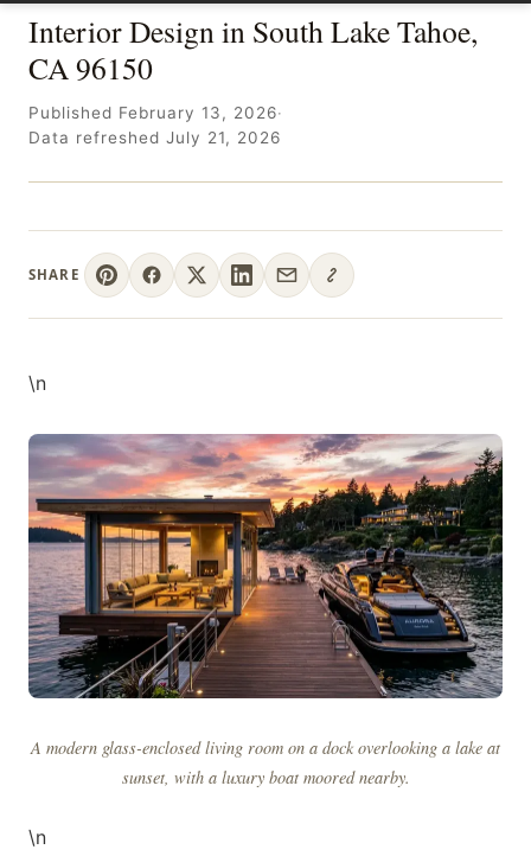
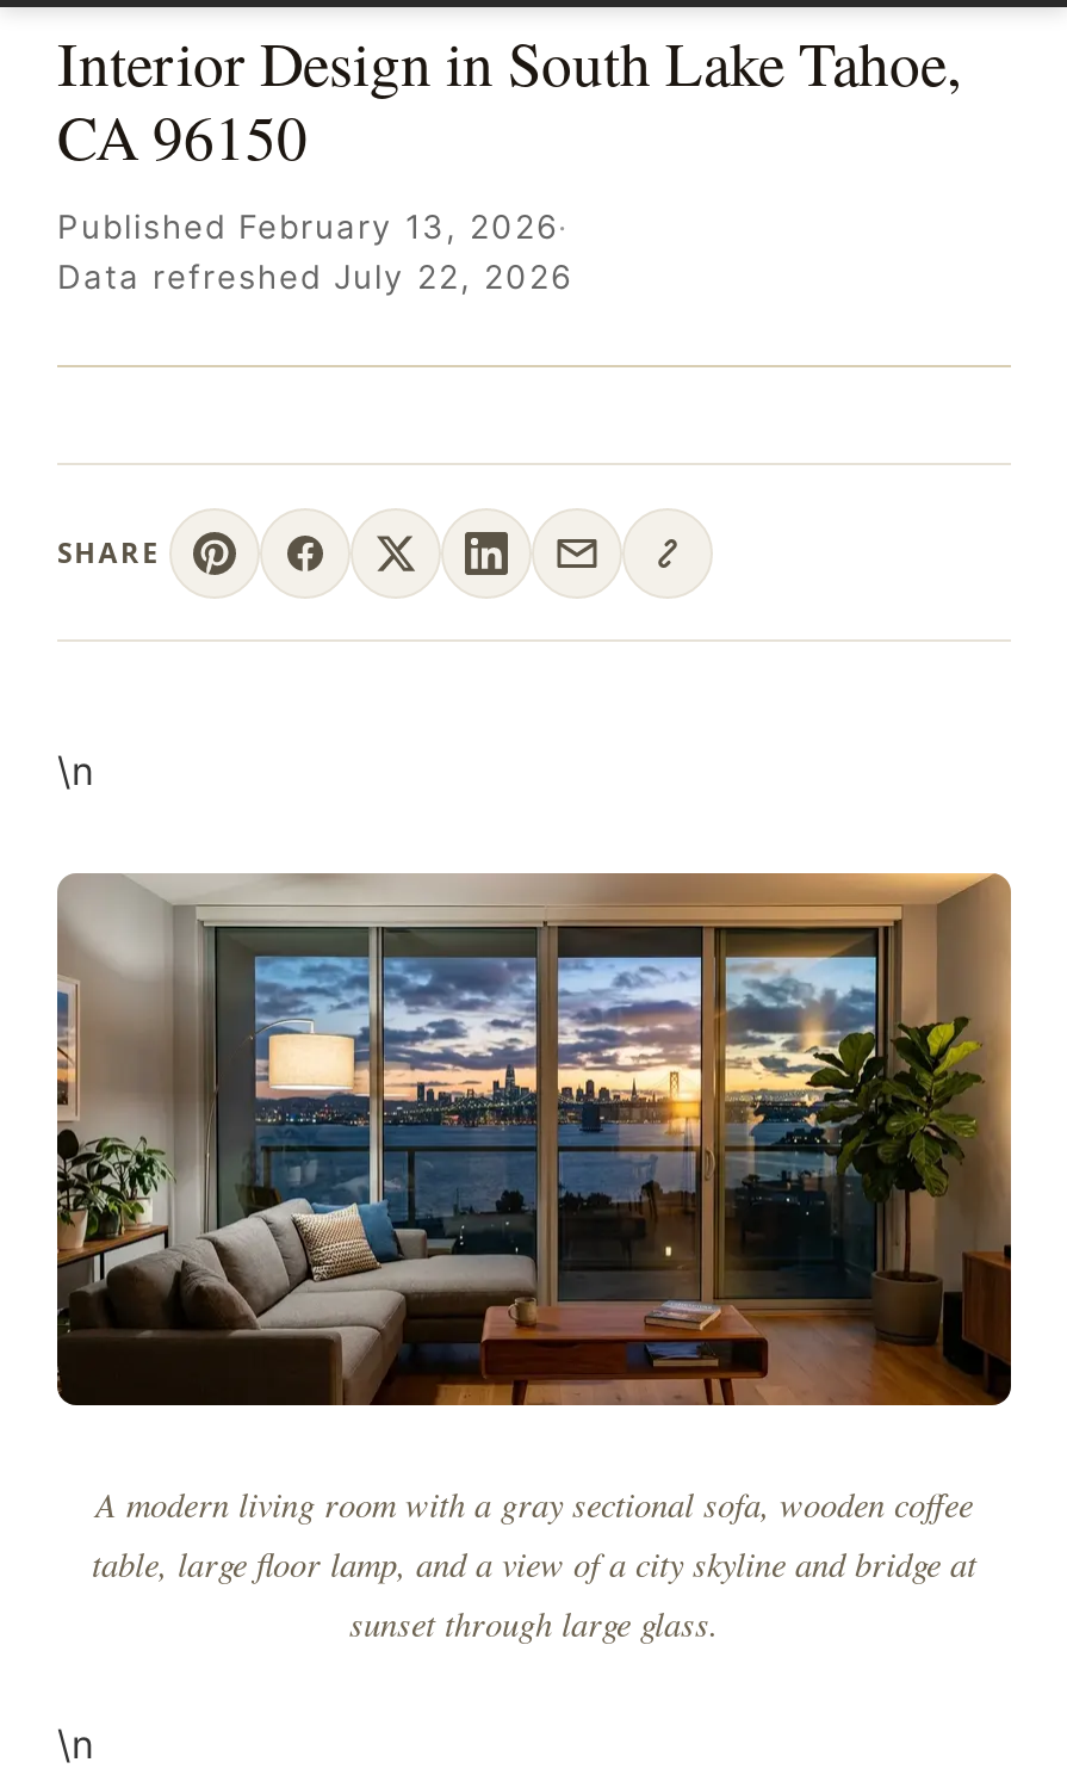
- Data refreshed July 21, 2026
+ Data refreshed July 22, 2026

- [image]
- A modern glass-enclosed living room on a dock overlooking a lake at
- sunset, with a luxury boat moored nearby.
+ [image]
+ A modern living room with a gray sectional sofa, wooden coffee
+ table, large floor lamp, and a view of a city skyline and bridge at
+ sunset through large glass.
